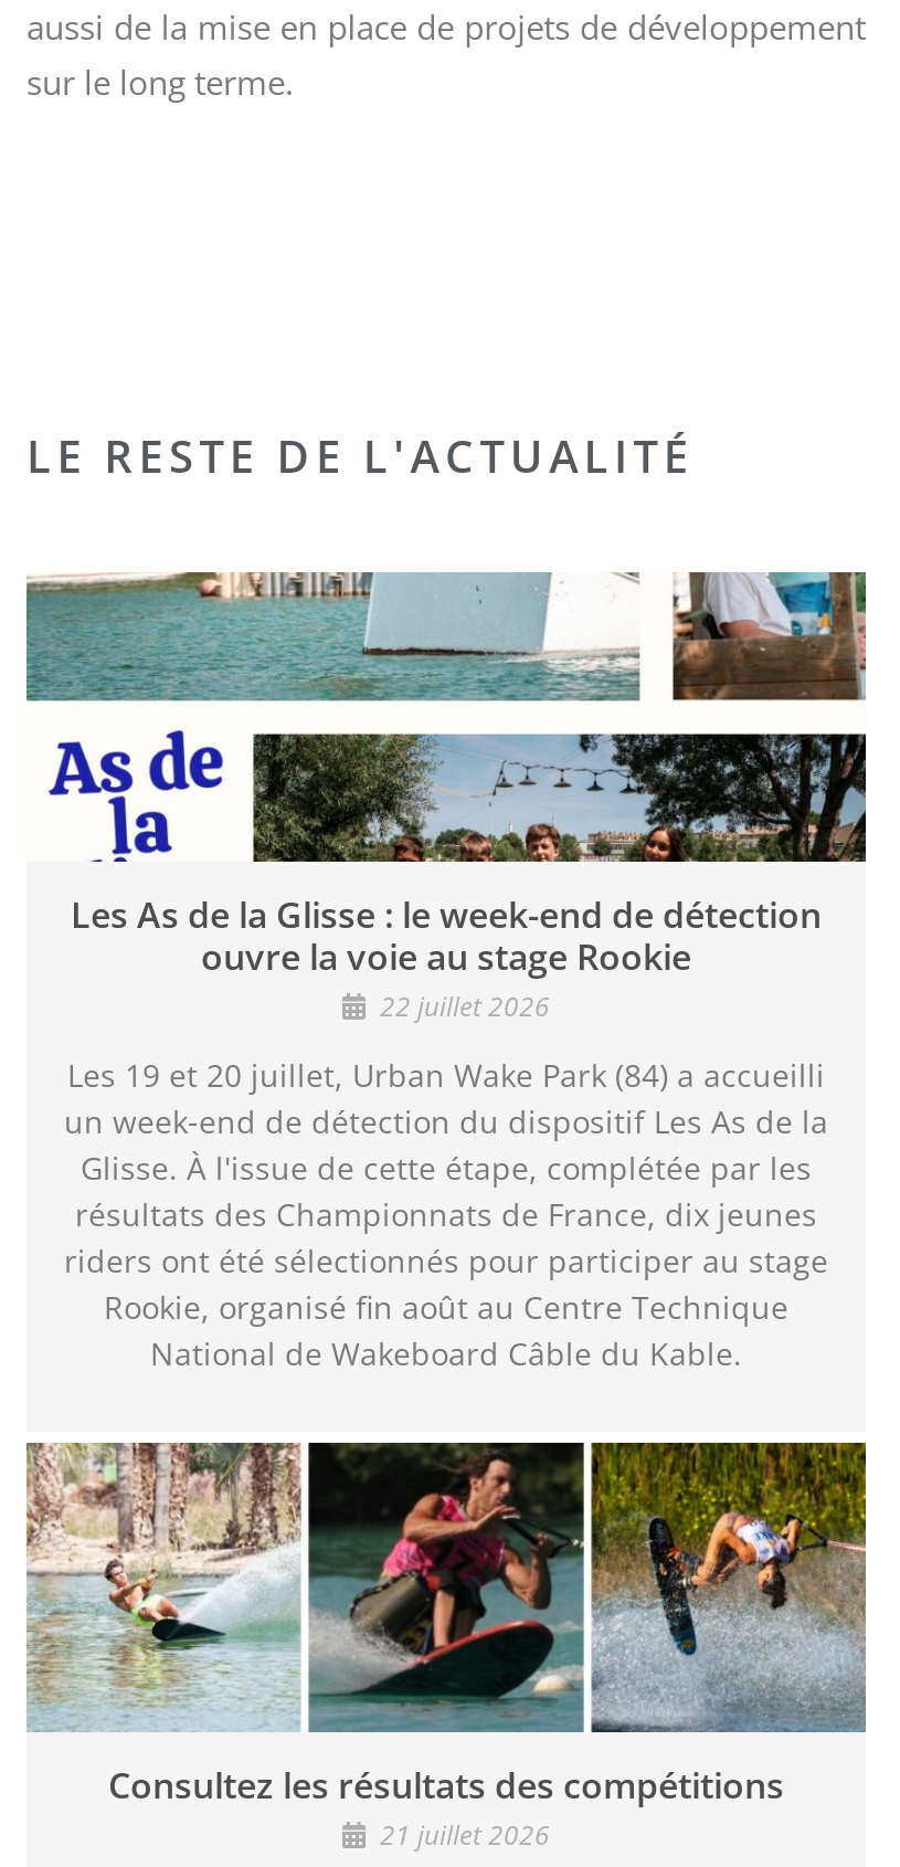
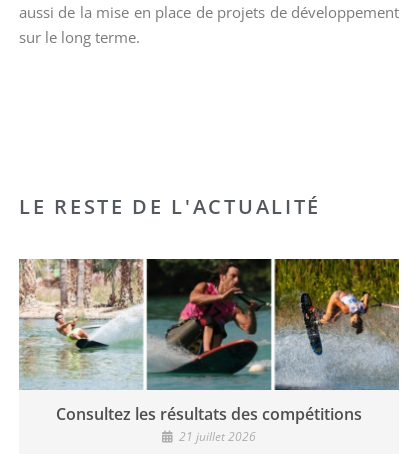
- [image]

- [image]

- [image]
- Les As de la Glisse : le week-end de détection
- ouvre la voie au stage Rookie
- 22 juillet 2026
- Les 19 et 20 juillet, Urban Wake Park (84) a accueilli
- un week-end de détection du dispositif Les As de la
- Glisse. À l'issue de cette étape, complétée par les
- résultats des Championnats de France, dix jeunes
- riders ont été sélectionnés pour participer au stage
- Rookie, organisé fin août au Centre Technique
- National de Wakeboard Câble du Kable.

- [image]
